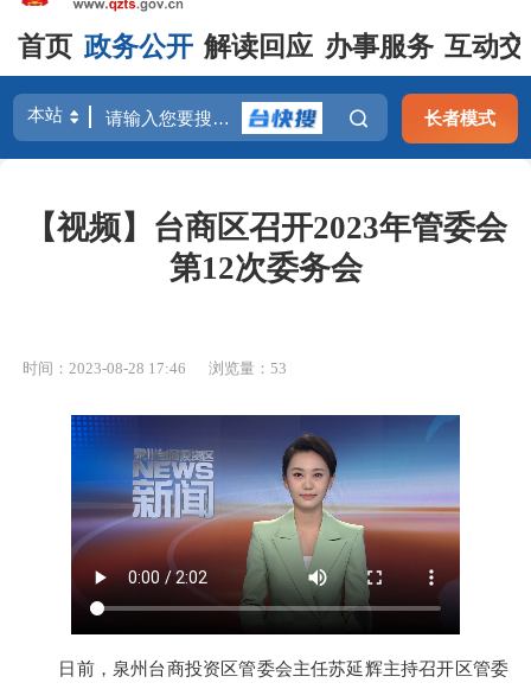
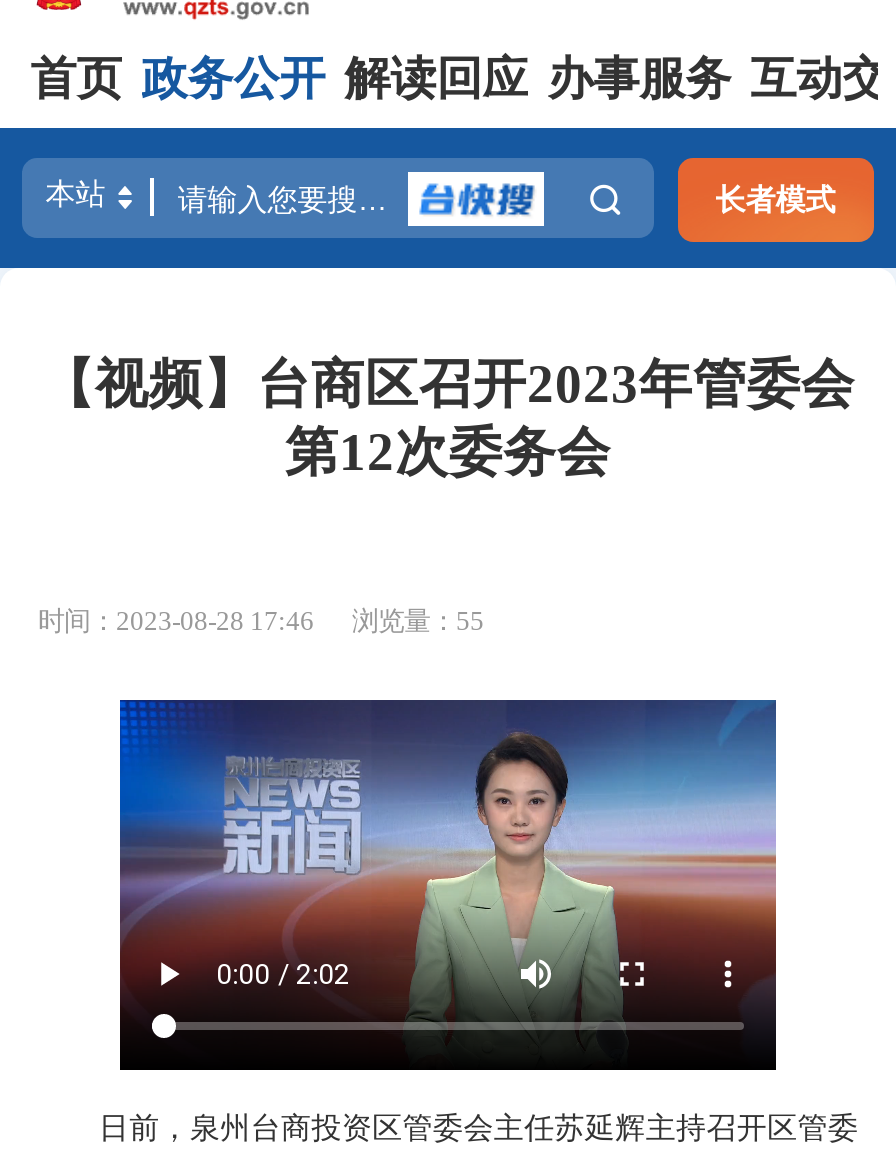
- 时间：2023-08-28 17:46 浏览量：53
+ 时间：2023-08-28 17:46 浏览量：55
